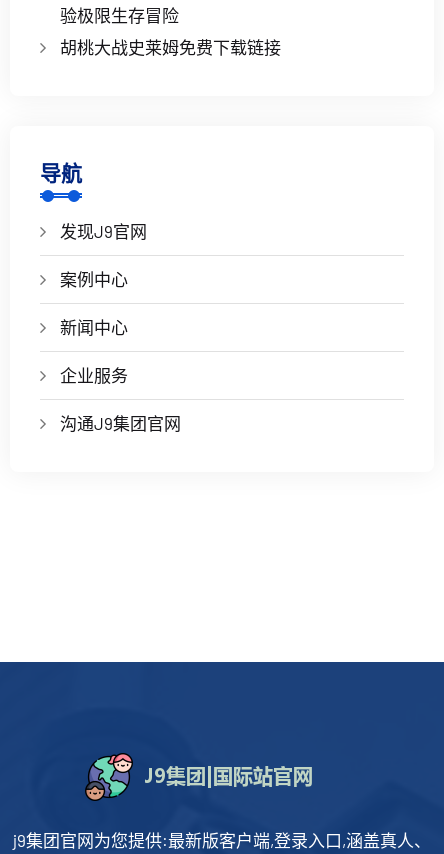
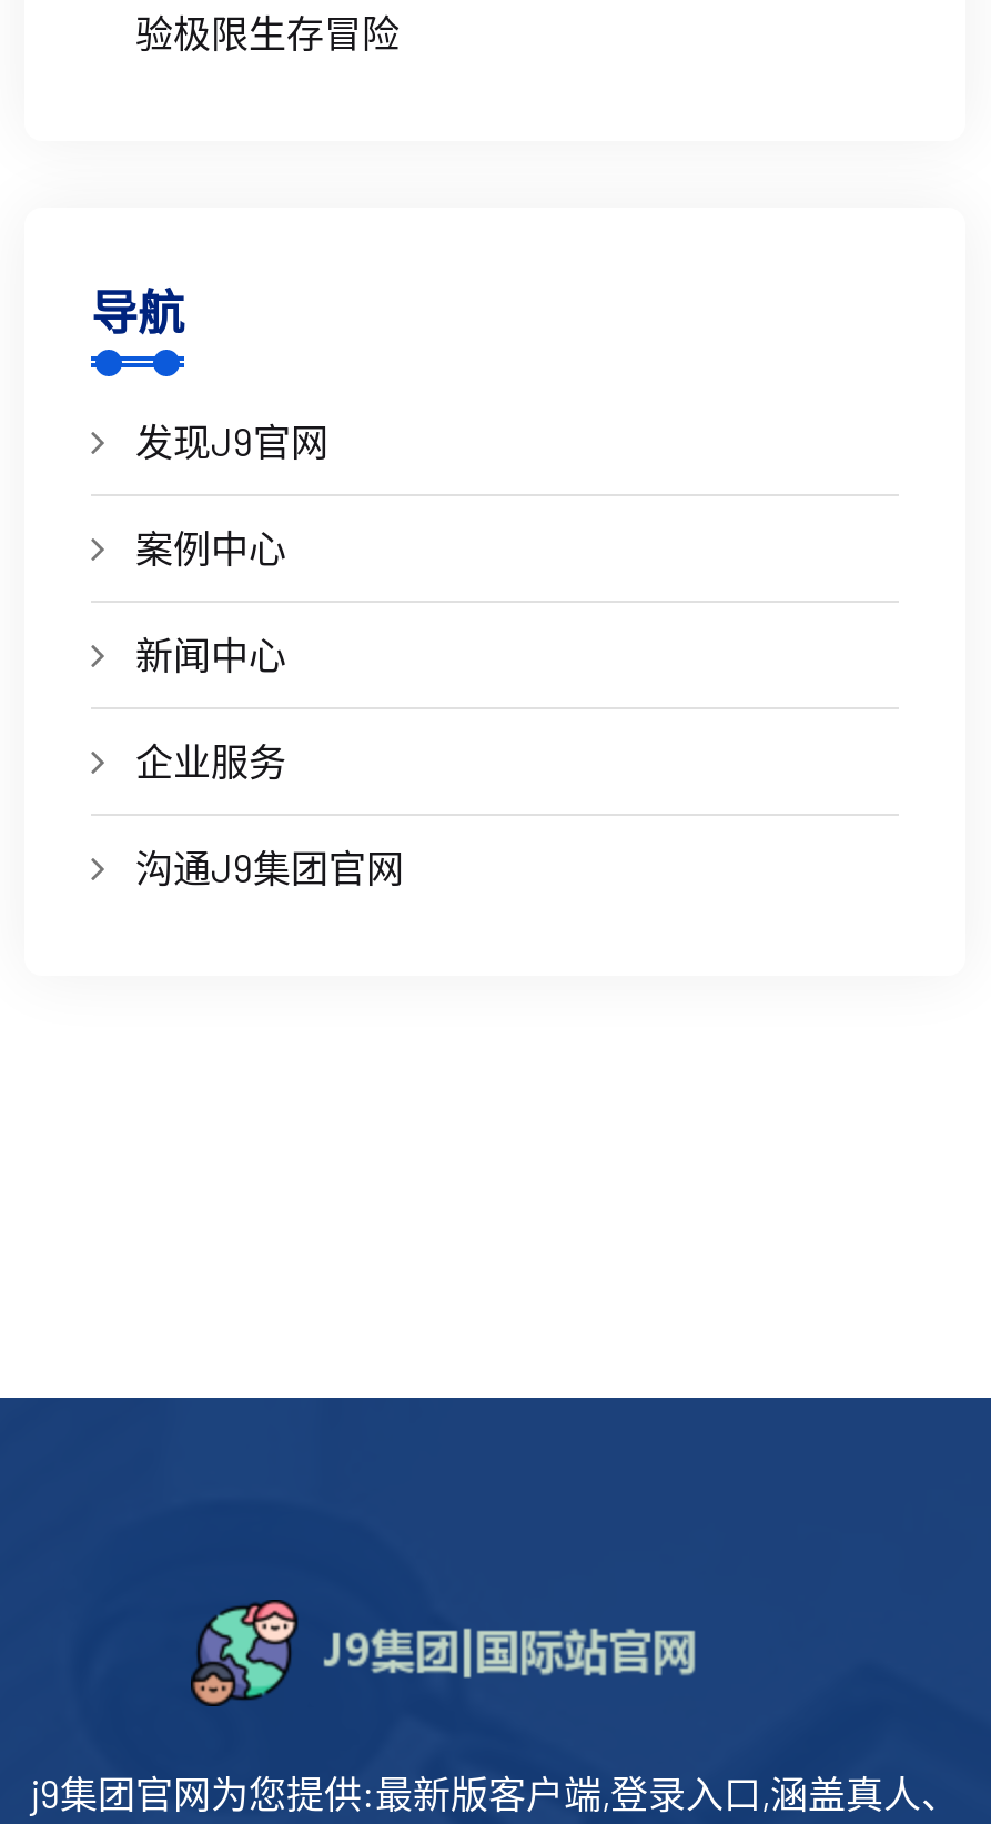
- 胡桃大战史莱姆免费下载链接
